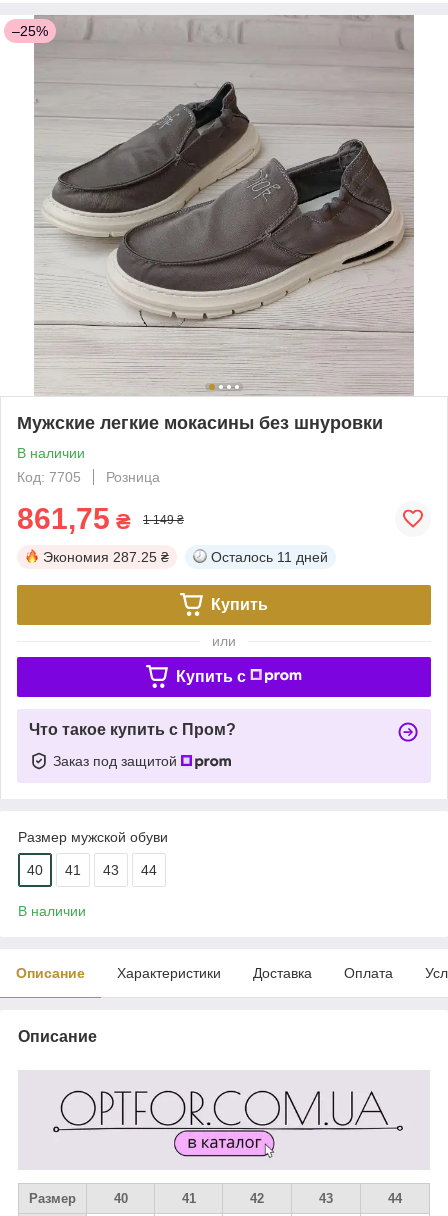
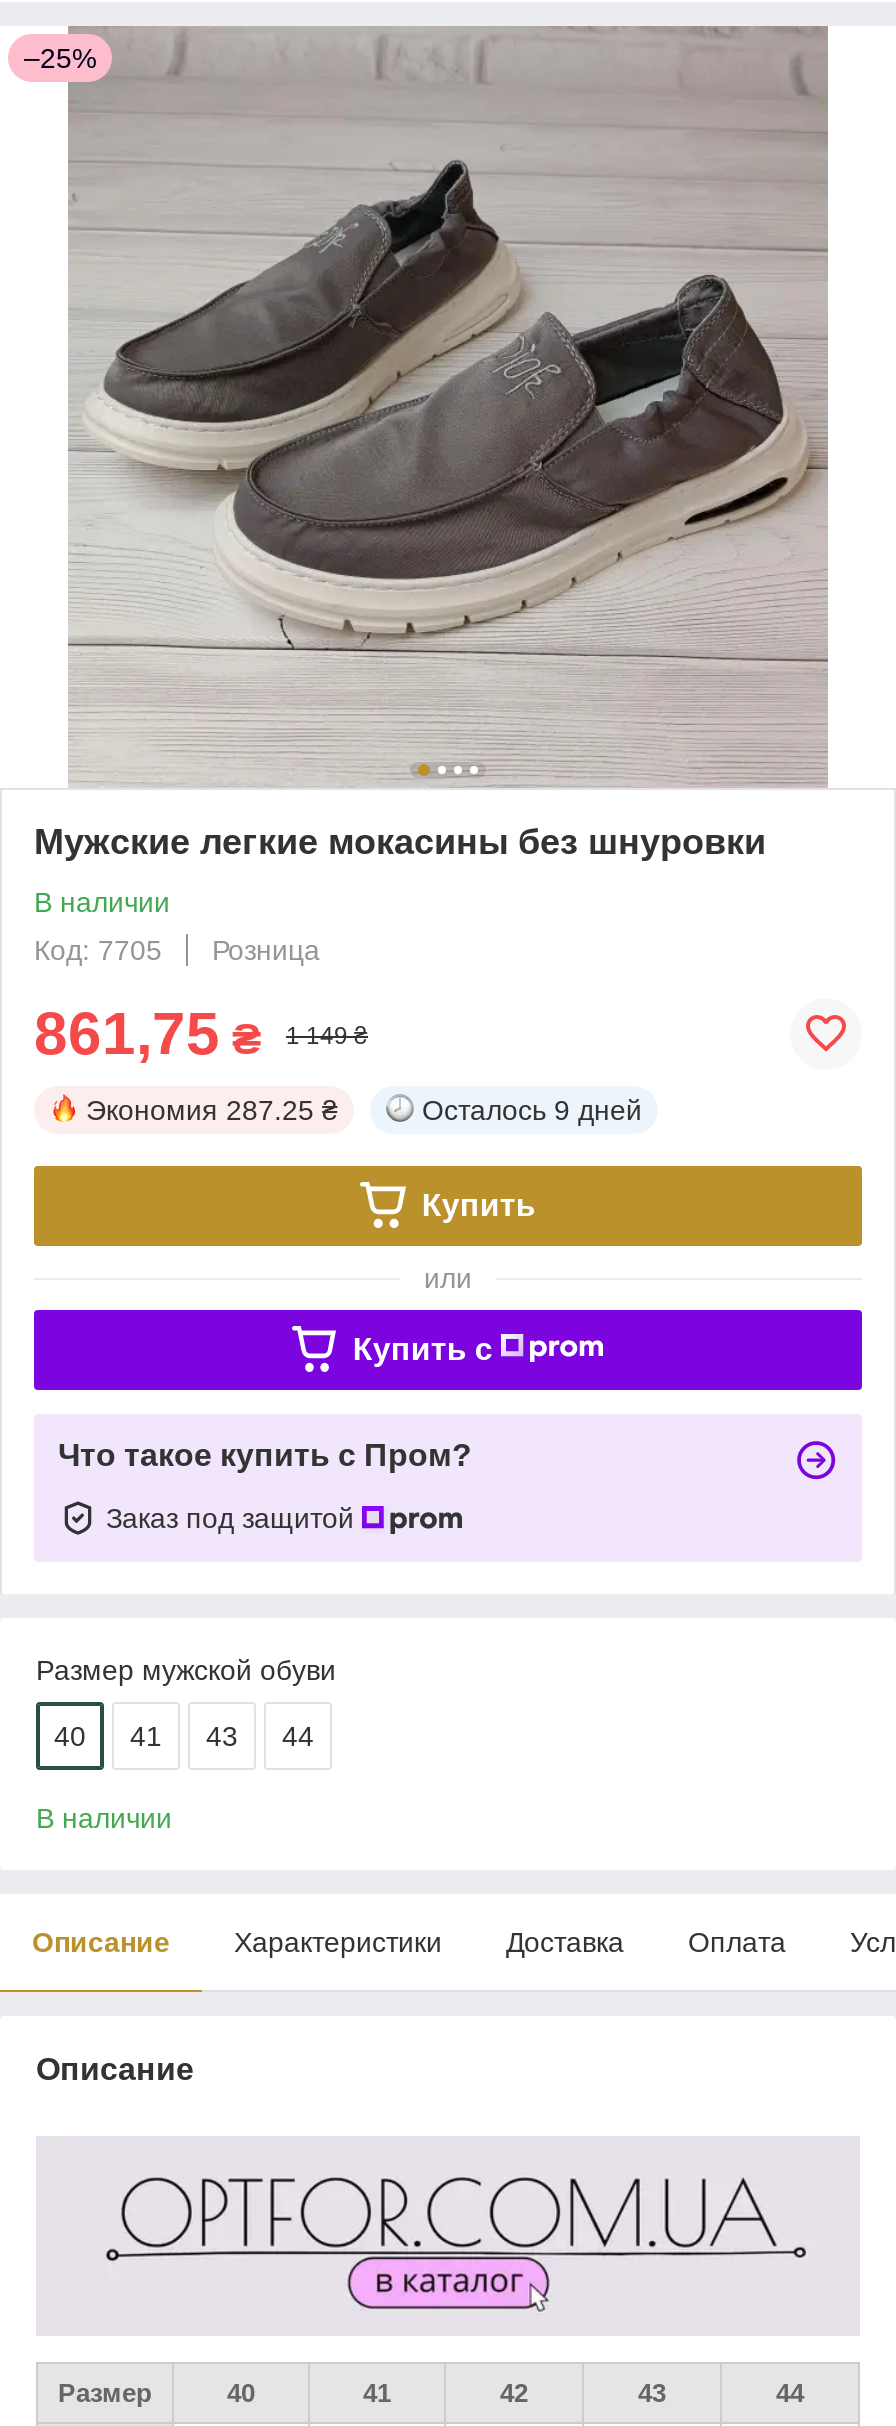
- Осталось 11 дней
+ Осталось 9 дней
